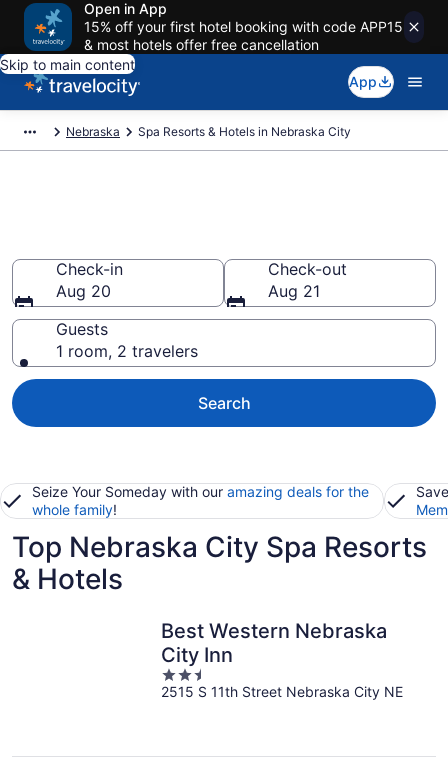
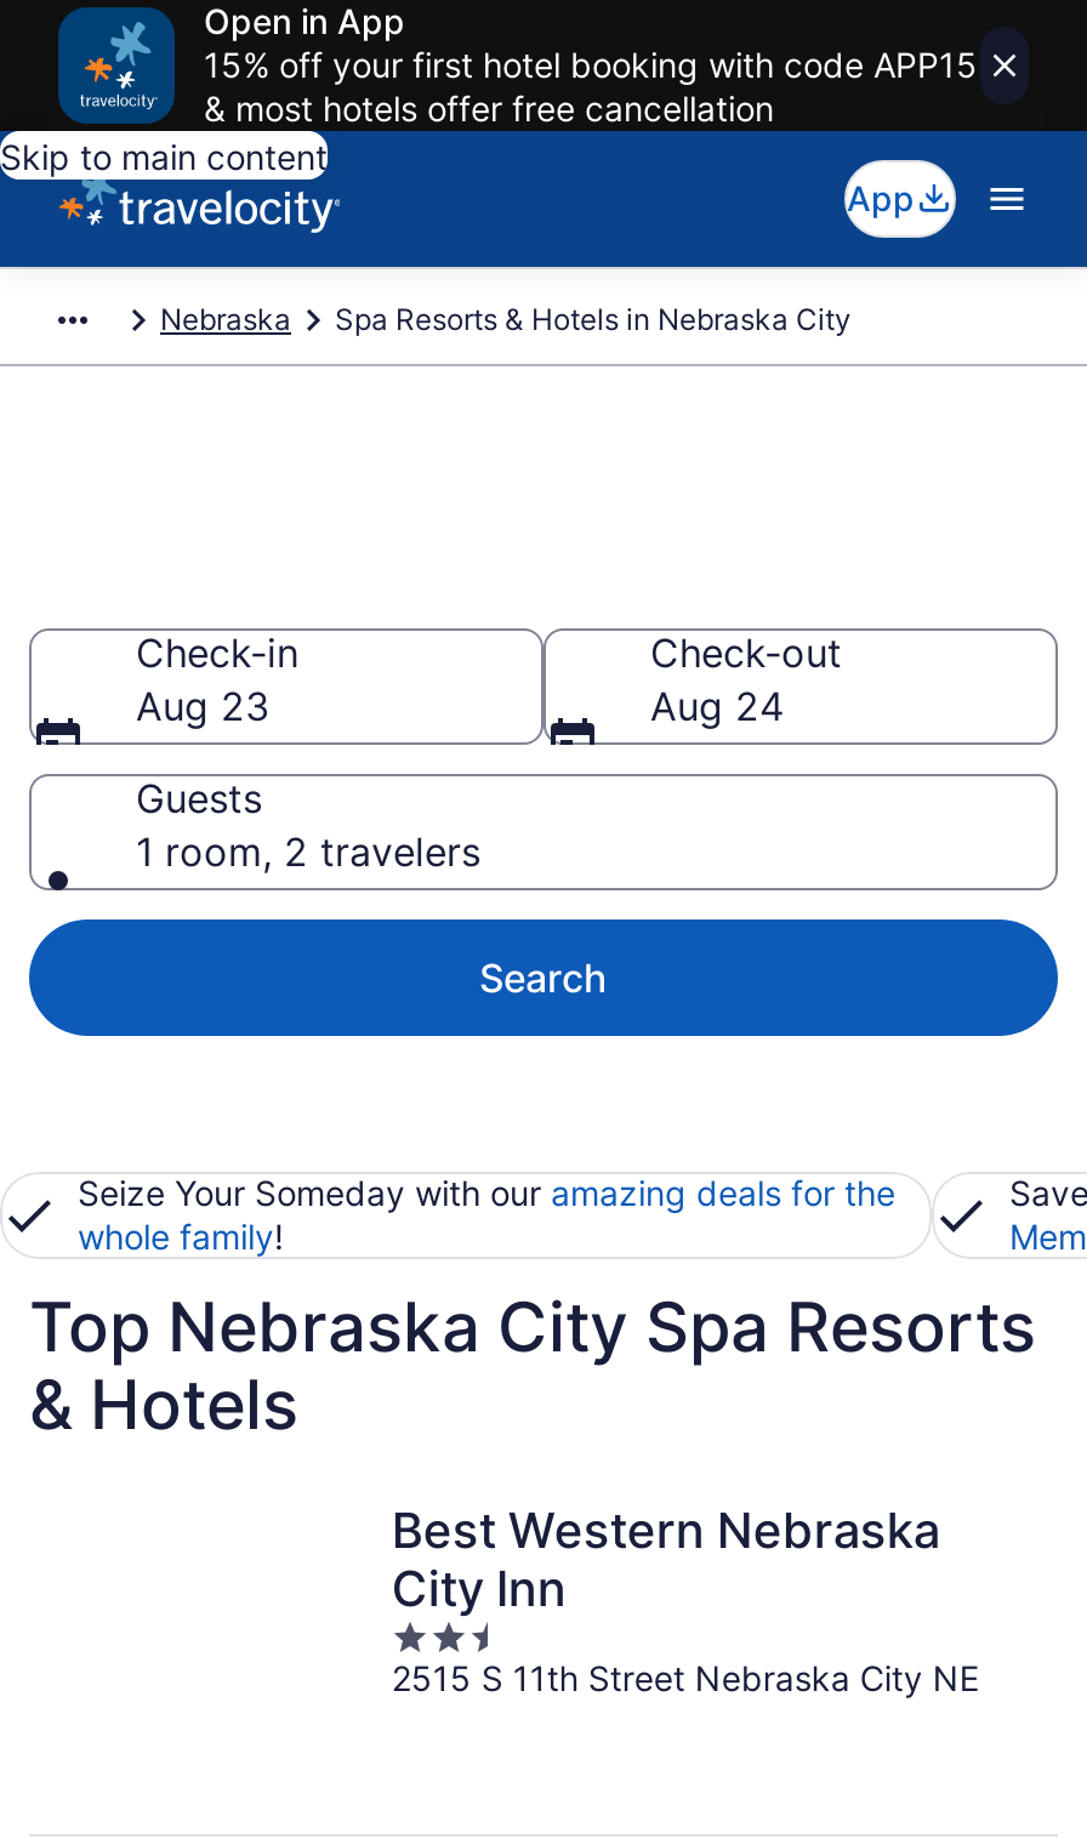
- Aug 20
+ Aug 23

- Aug 21
+ Aug 24
